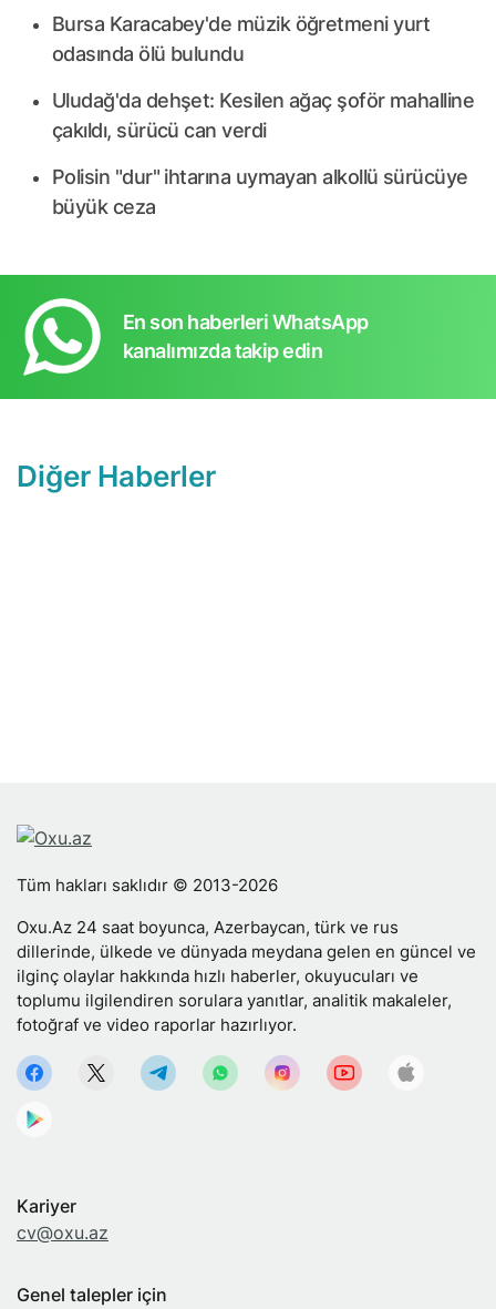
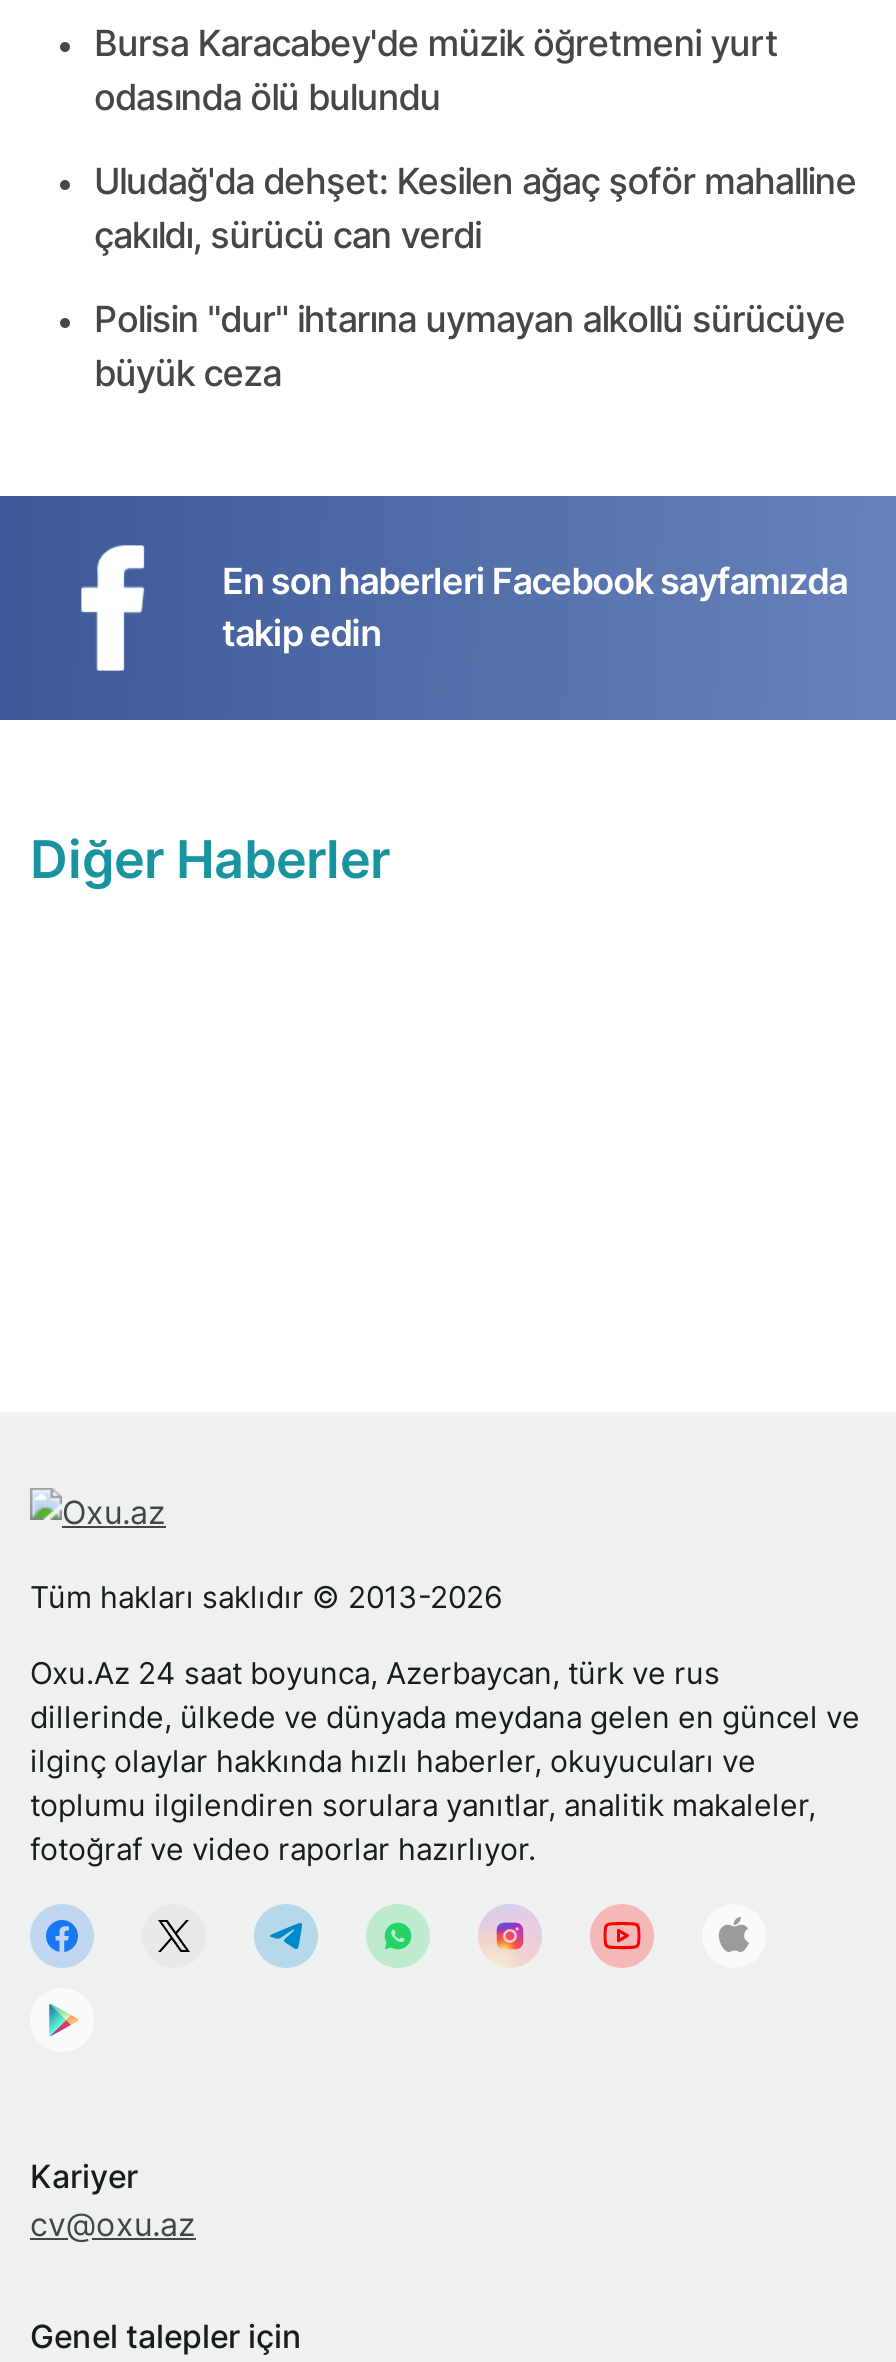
- [image]
- En son haberleri WhatsApp
- kanalımızda takip edin
+ [image]
+ En son haberleri Facebook sayfamızda
+ takip edin
